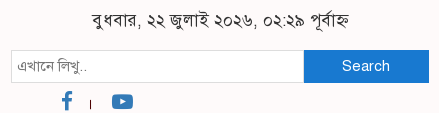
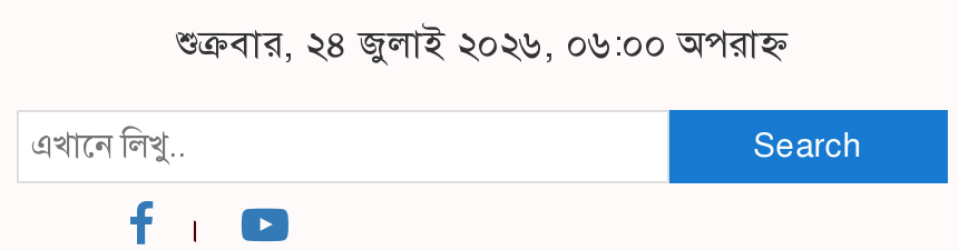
- বুধবার, ২২ জুলাই ২০২৬, ০২:২৯ পূর্বাহ্ন
+ শুক্রবার, ২৪ জুলাই ২০২৬, ০৬:০০ অপরাহ্ন
